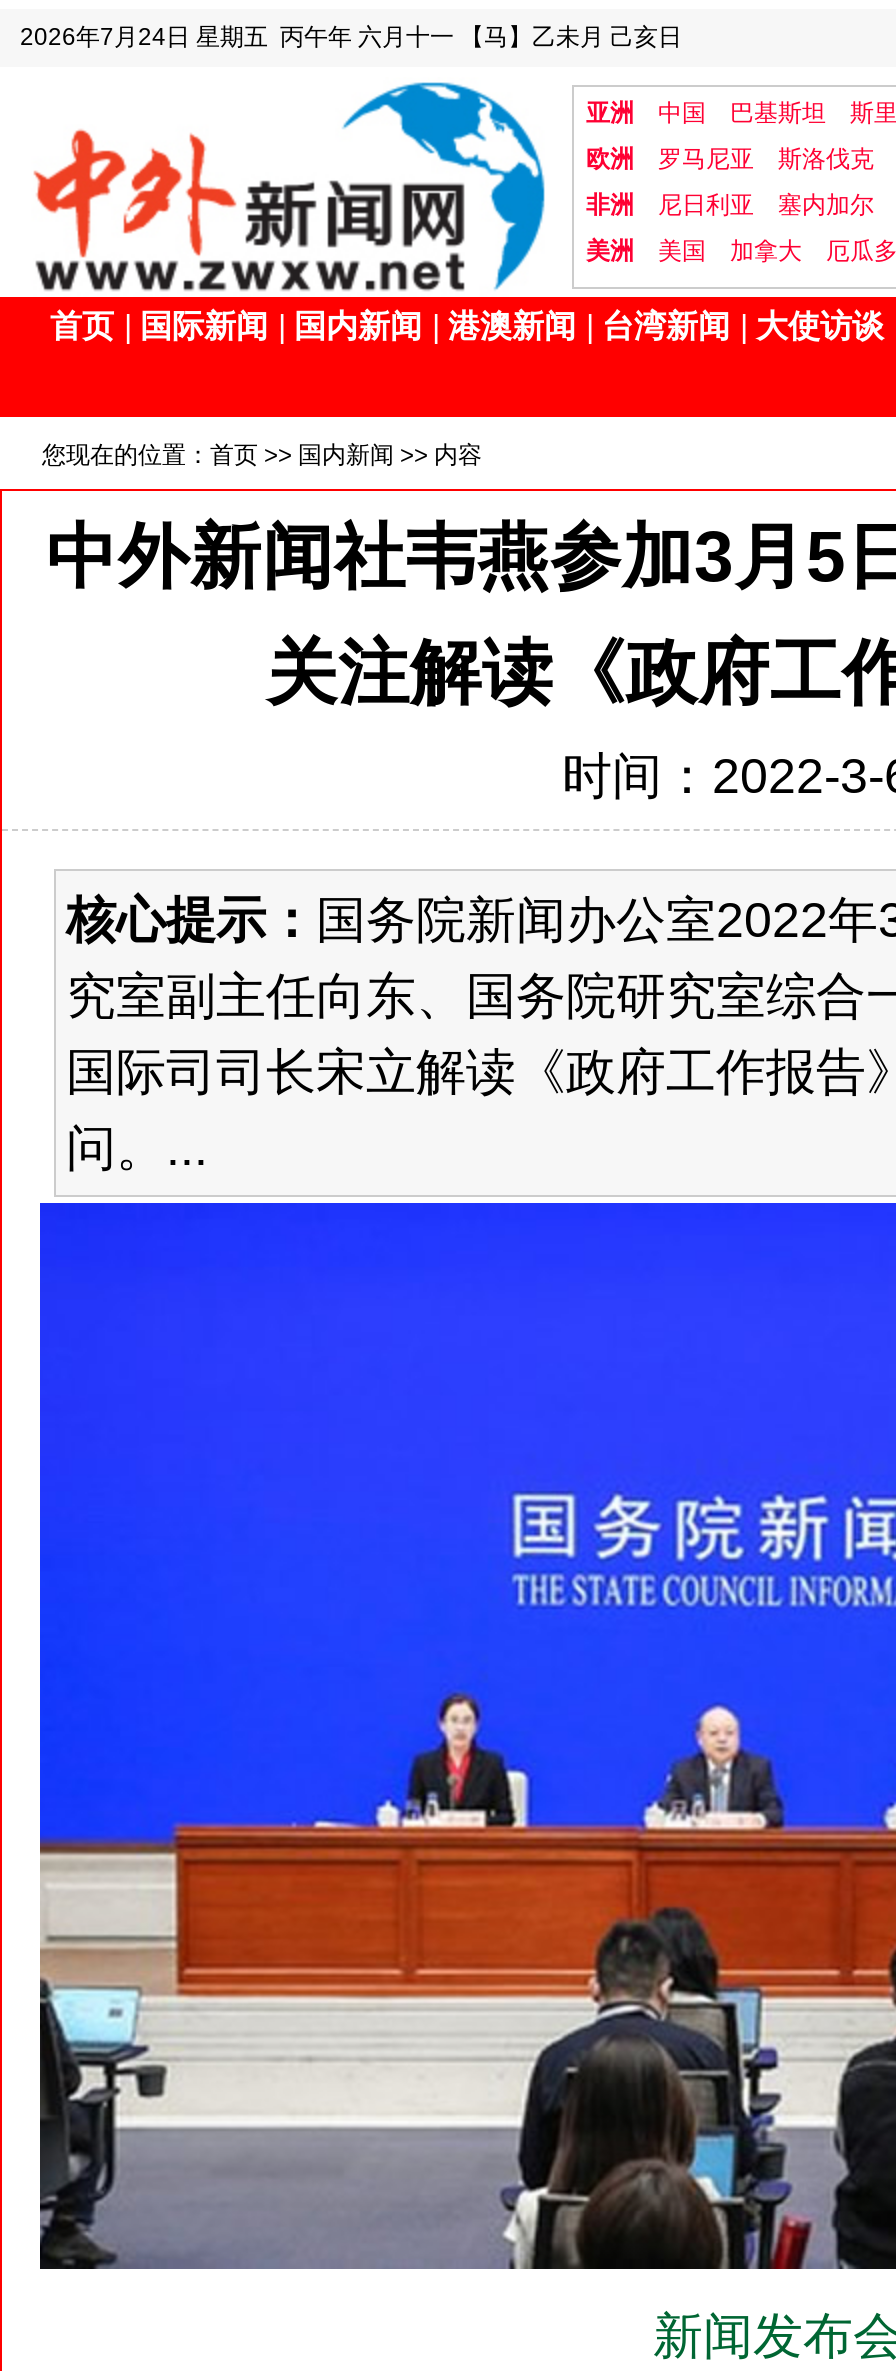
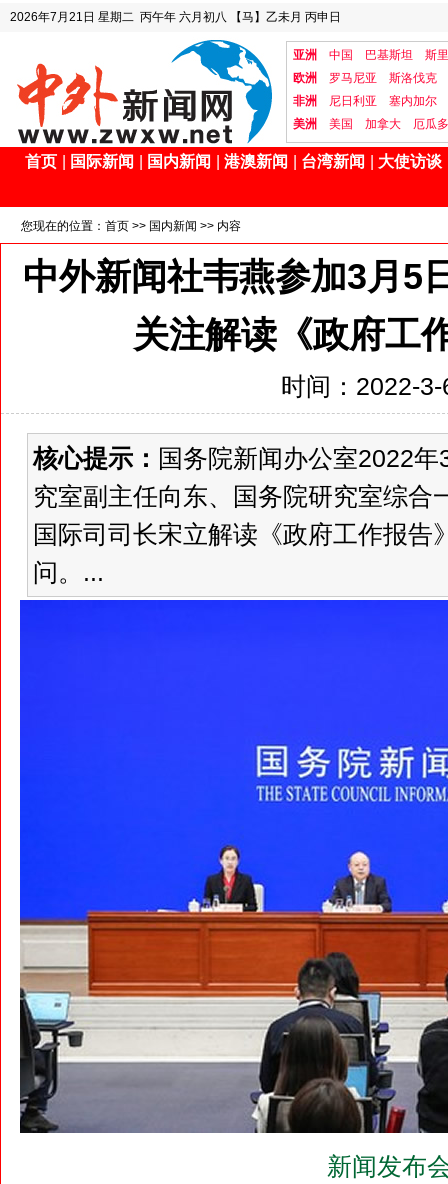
- 2026年7月24日星期五丙午年 六月十一 【马】乙未月 己亥日
+ 2026年7月21日星期二丙午年 六月初八 【马】乙未月 丙申日
